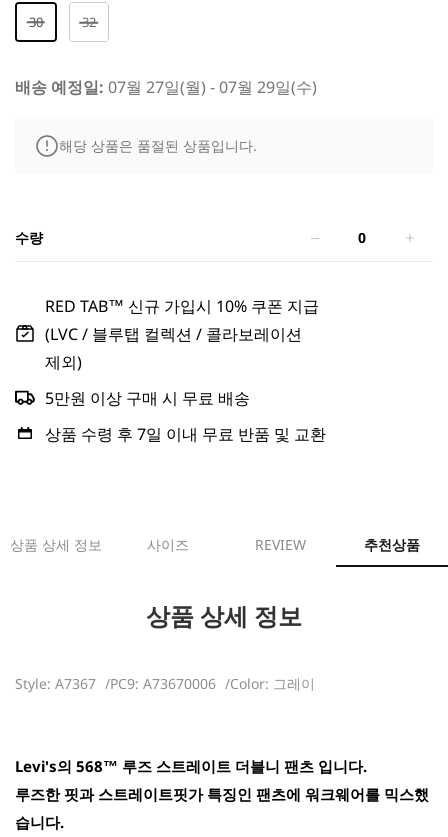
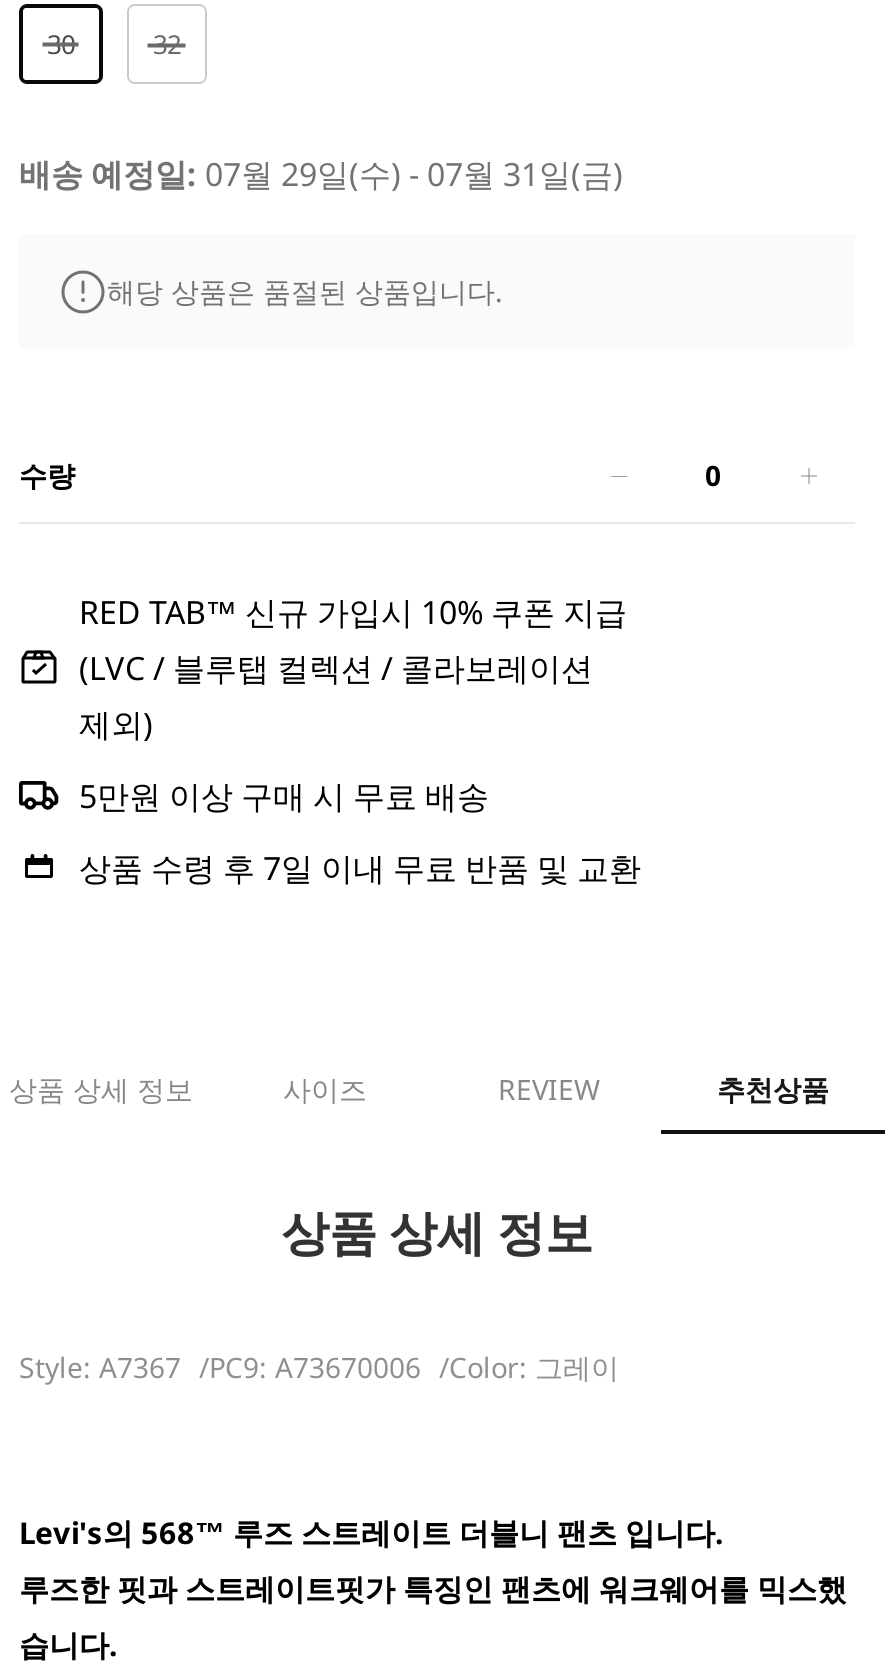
- 배송 예정일: 07월 27일(월) - 07월 29일(수)
+ 배송 예정일: 07월 29일(수) - 07월 31일(금)
